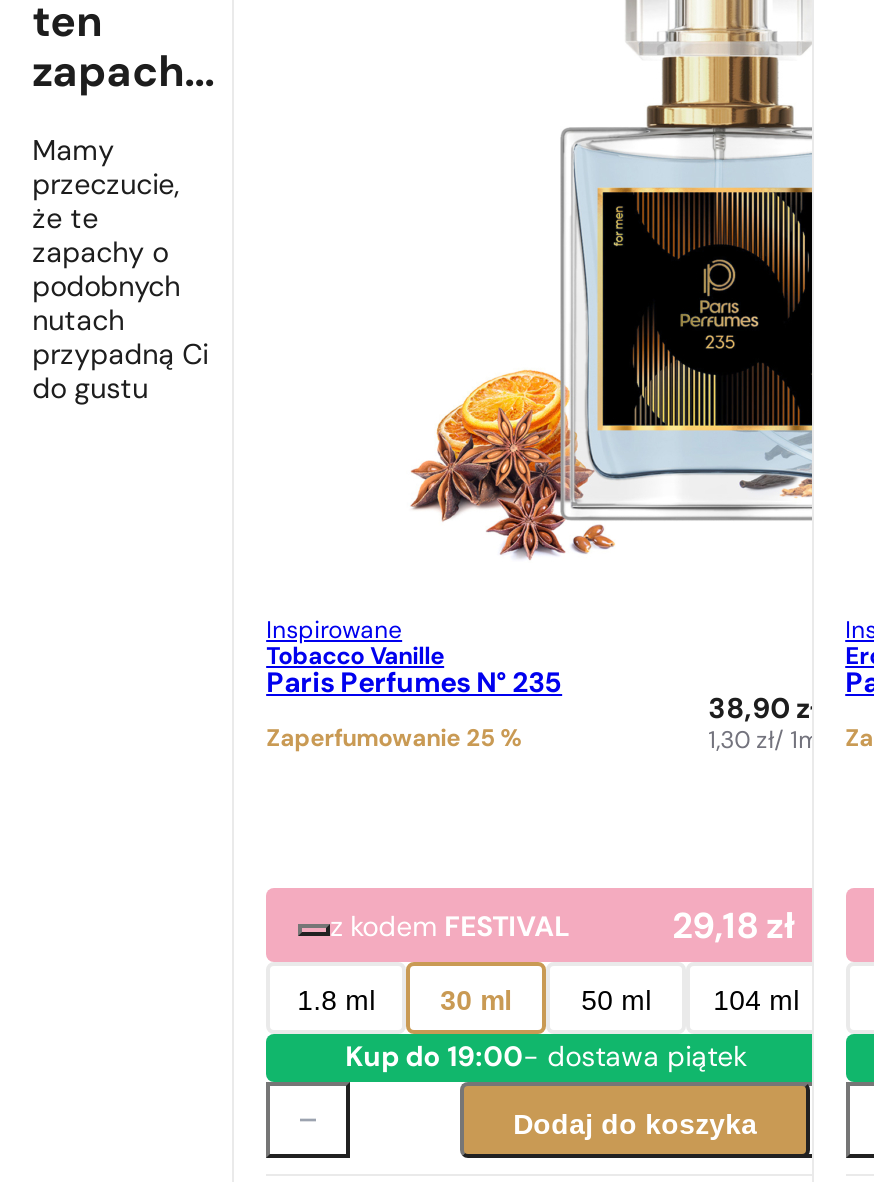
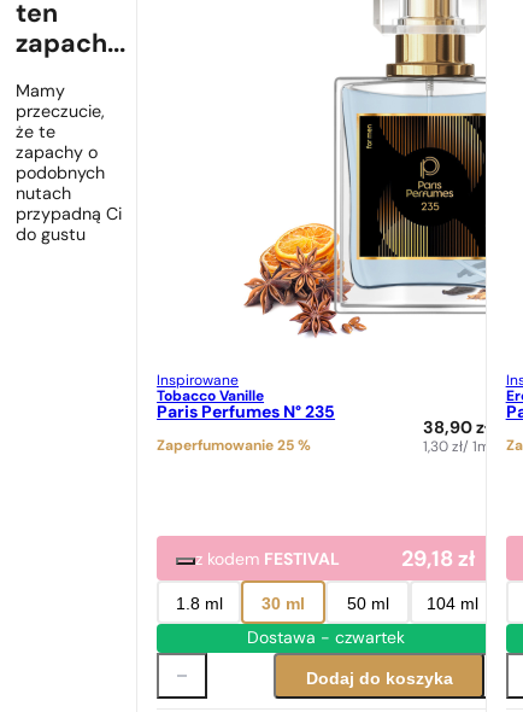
- Kup do 19:00- dostawa piątek
+ Dostawa - czwartek
